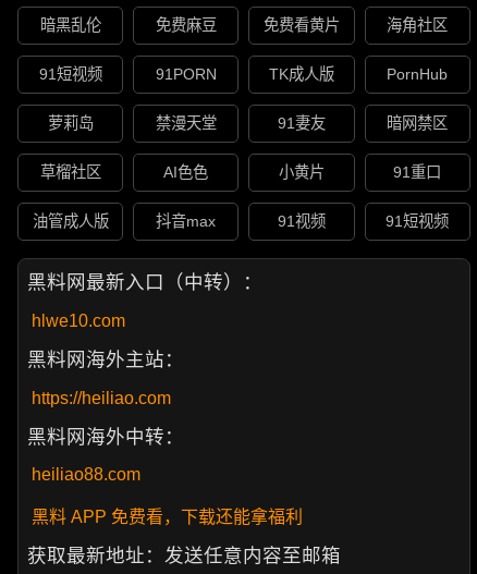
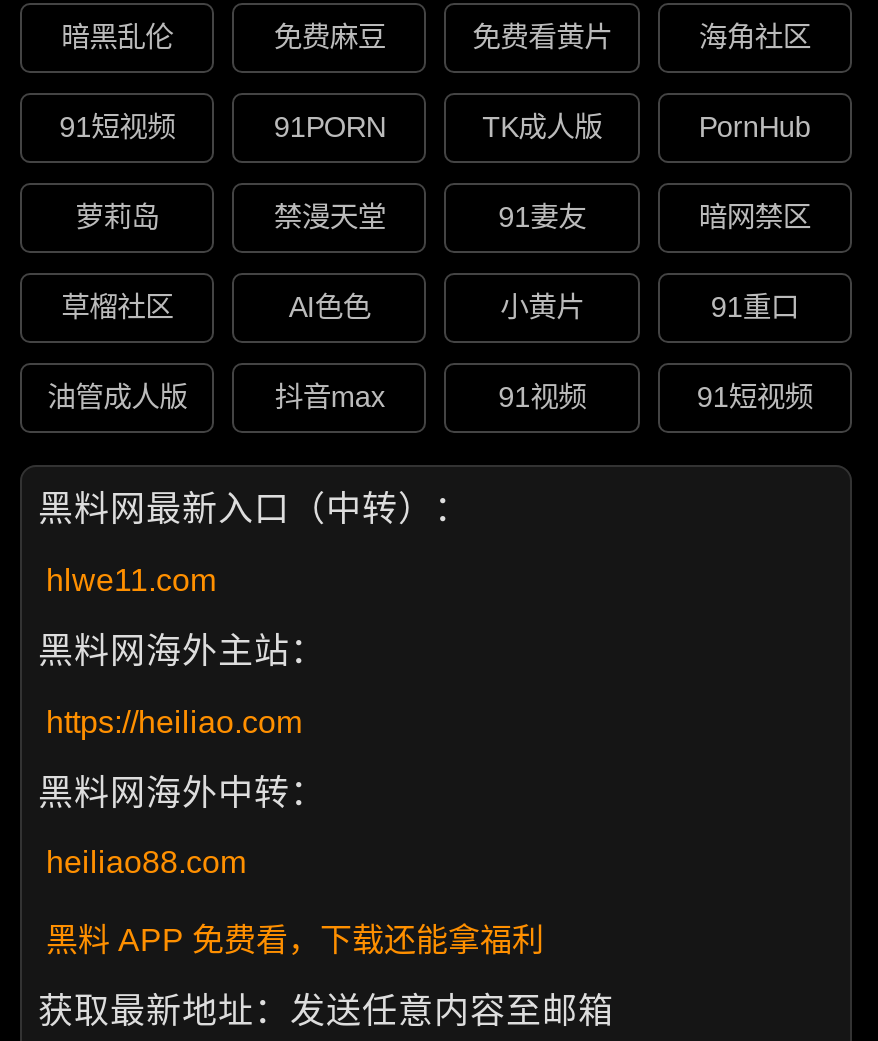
- hlwe10.com
+ hlwe11.com
